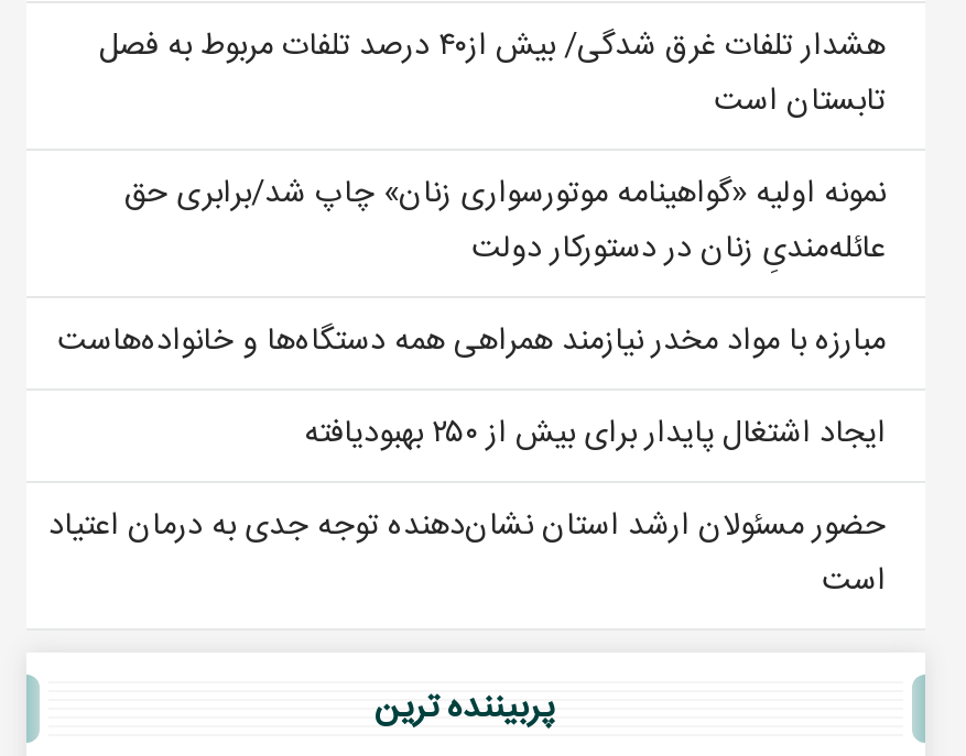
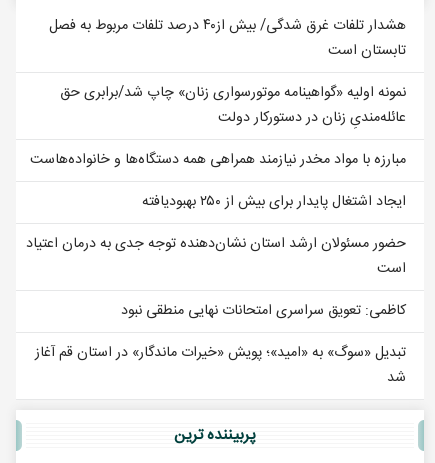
+ کاظمی: تعویق سراسری امتحانات نهایی منطقی نبود
+ تبدیل «سوگ» به «امید»؛ پویش «خیرات ماندگار» در استان قم آغاز
+ شد
